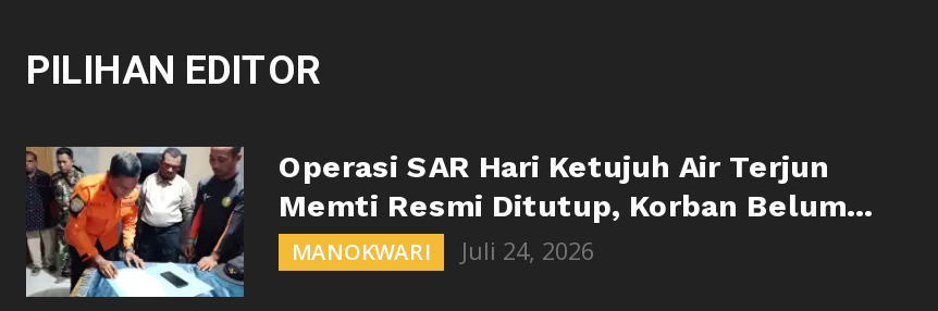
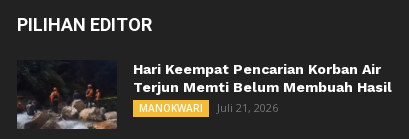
- [image]
- Operasi SAR Hari Ketujuh Air Terjun
- Memti Resmi Ditutup, Korban Belum...
+ [image]
+ Hari Keempat Pencarian Korban Air
+ Terjun Memti Belum Membuah Hasil

- MANOKWARI Juli 24, 2026
+ MANOKWARI Juli 21, 2026
